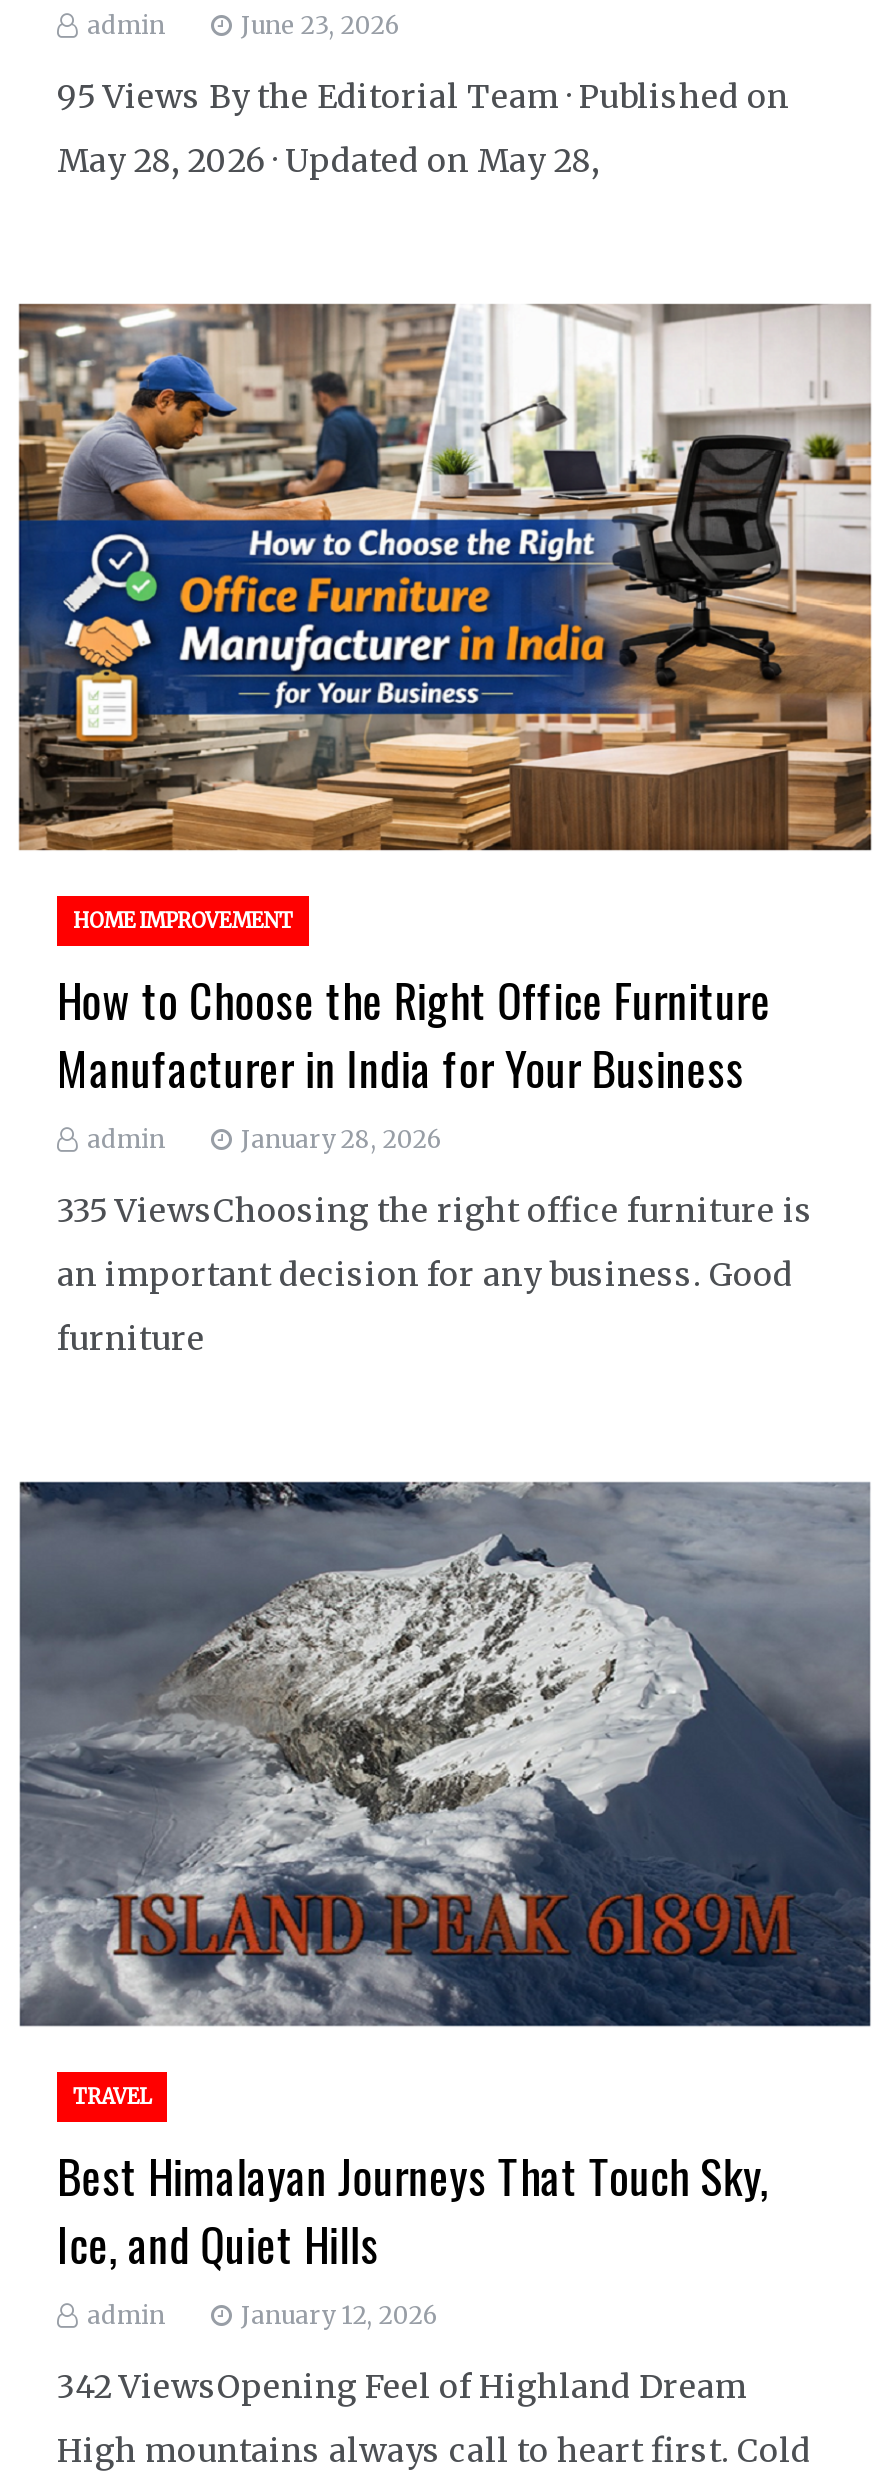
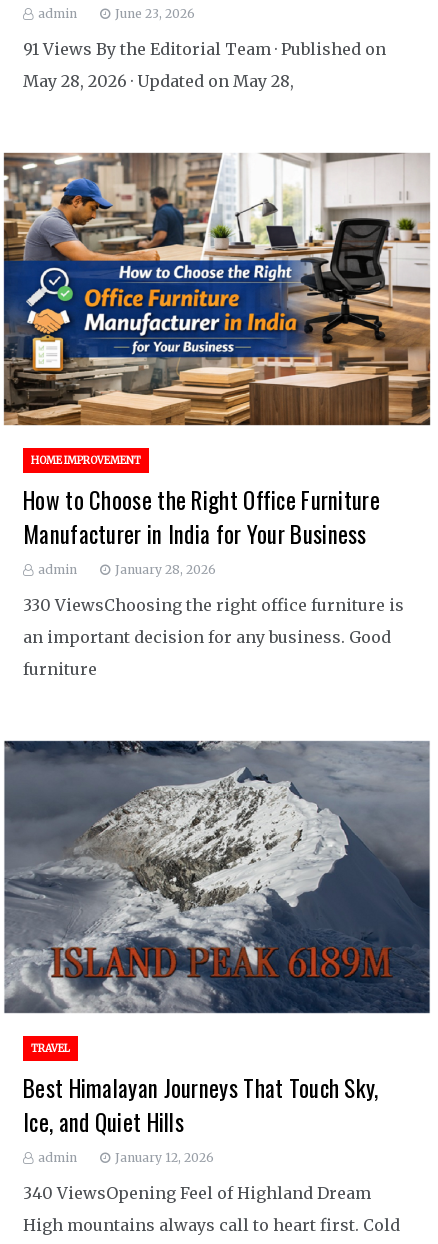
- 95 Views By the Editorial Team · Published on
+ 91 Views By the Editorial Team · Published on

- 335 ViewsChoosing the right office furniture is
+ 330 ViewsChoosing the right office furniture is

- 342 ViewsOpening Feel of Highland Dream
+ 340 ViewsOpening Feel of Highland Dream
